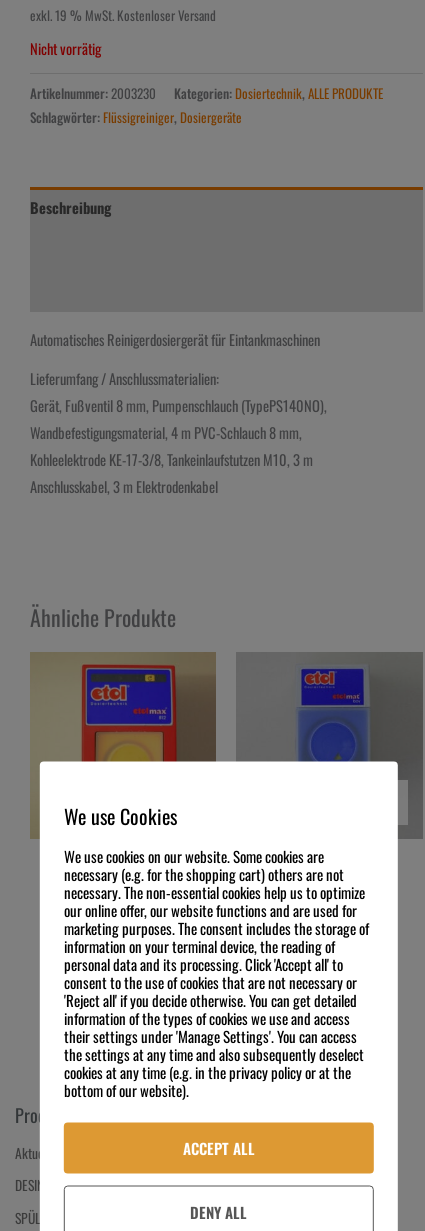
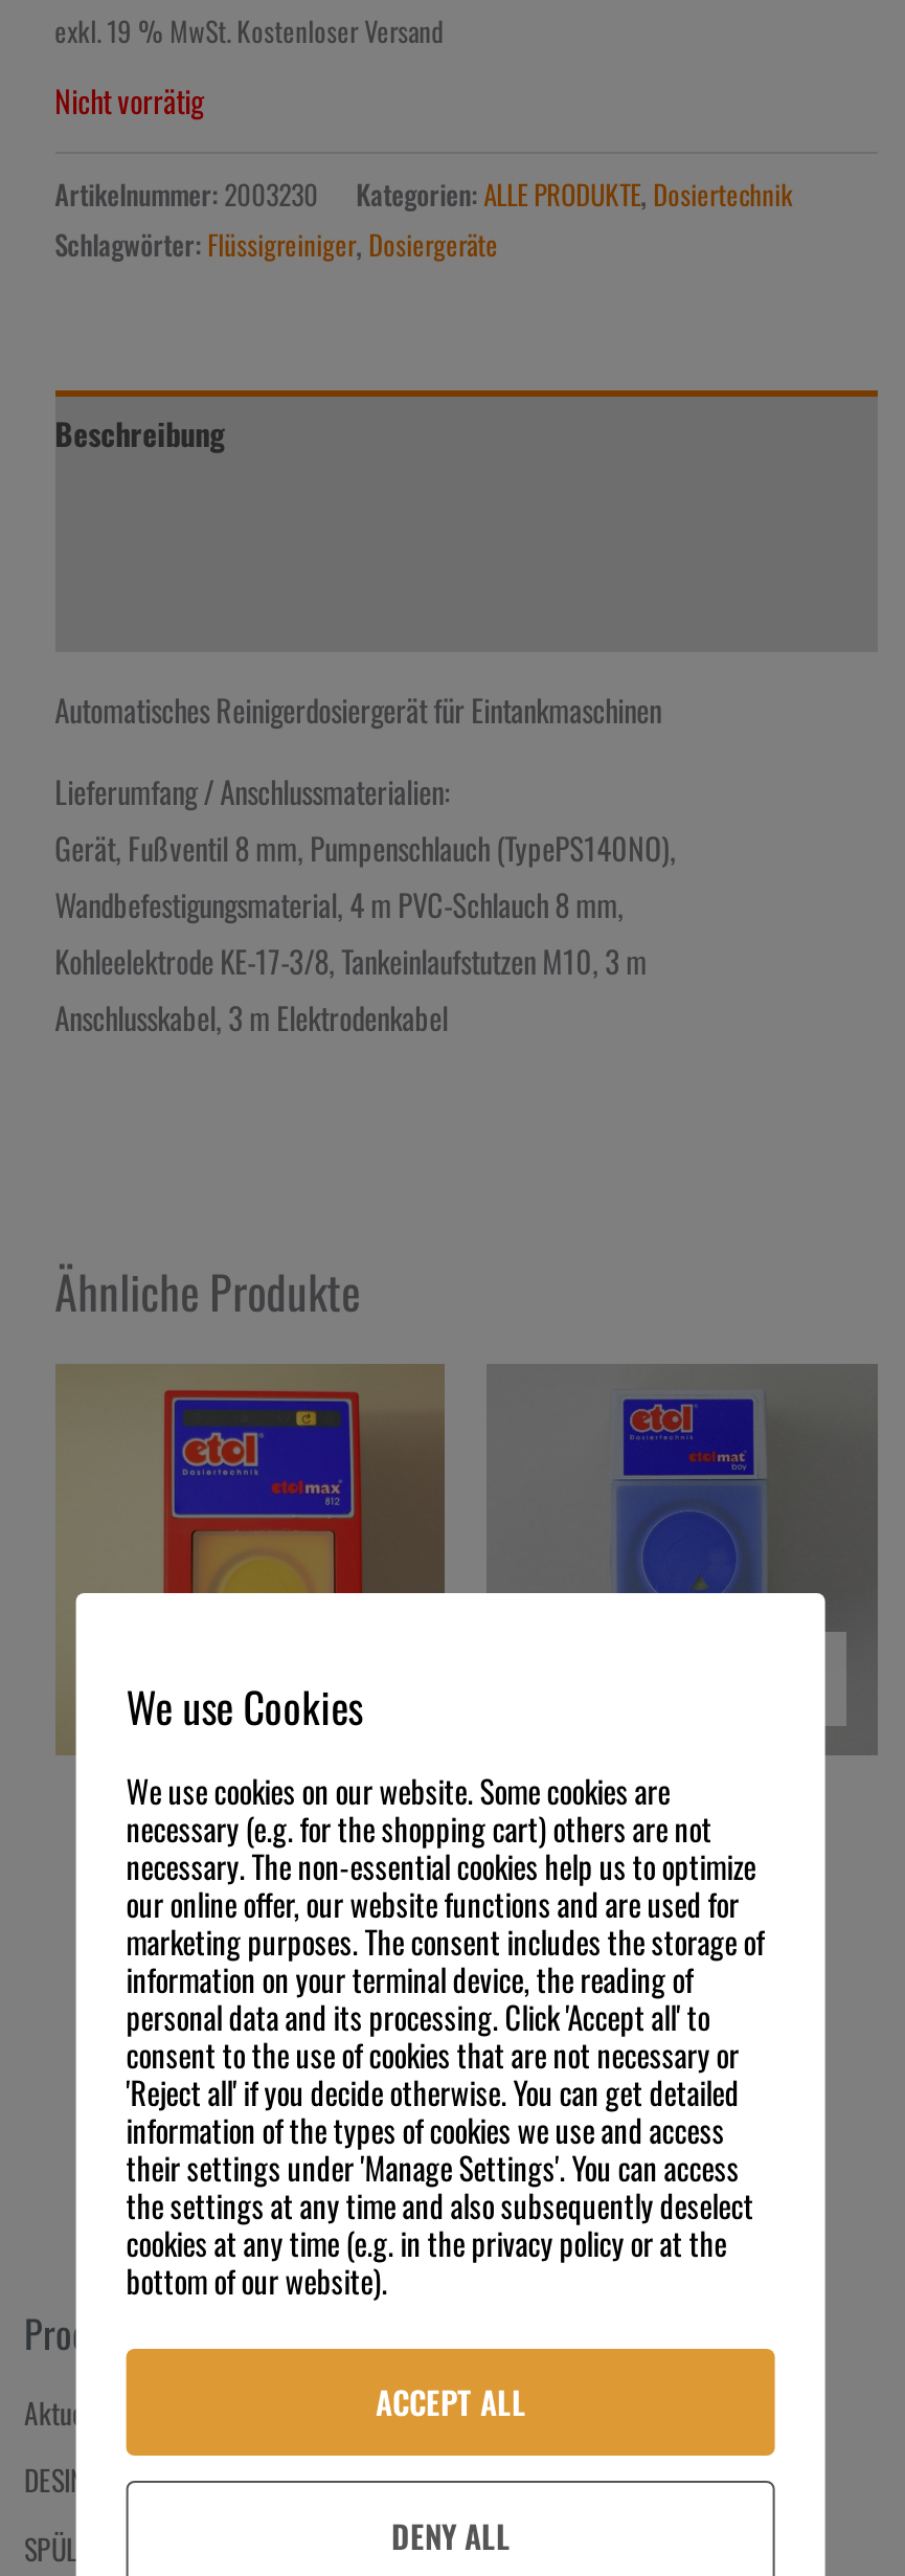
- Kategorien: Dosiertechnik, ALLE PRODUKTE
+ Kategorien: ALLE PRODUKTE, Dosiertechnik
